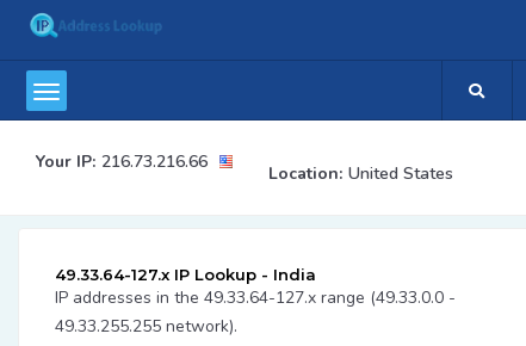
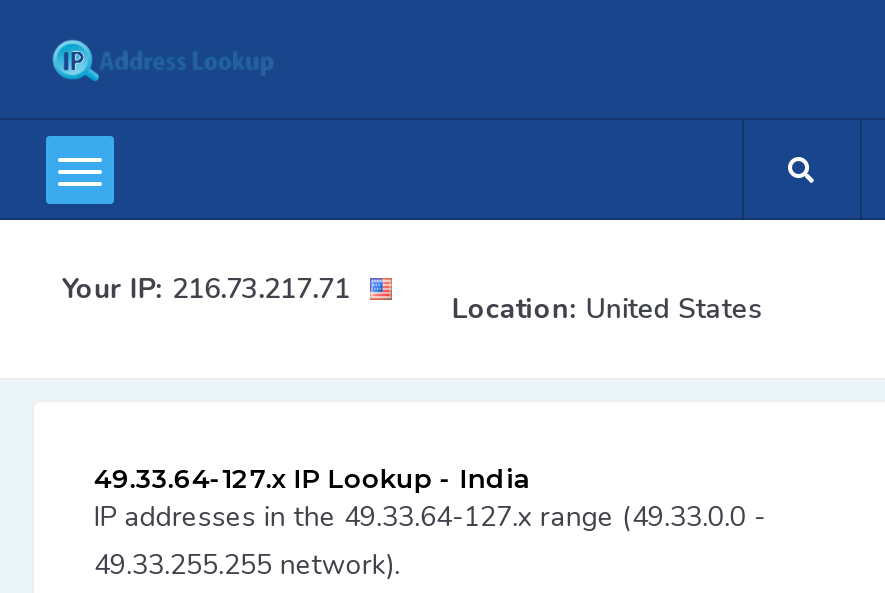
- Your IP: 216.73.216.66
+ Your IP: 216.73.217.71
